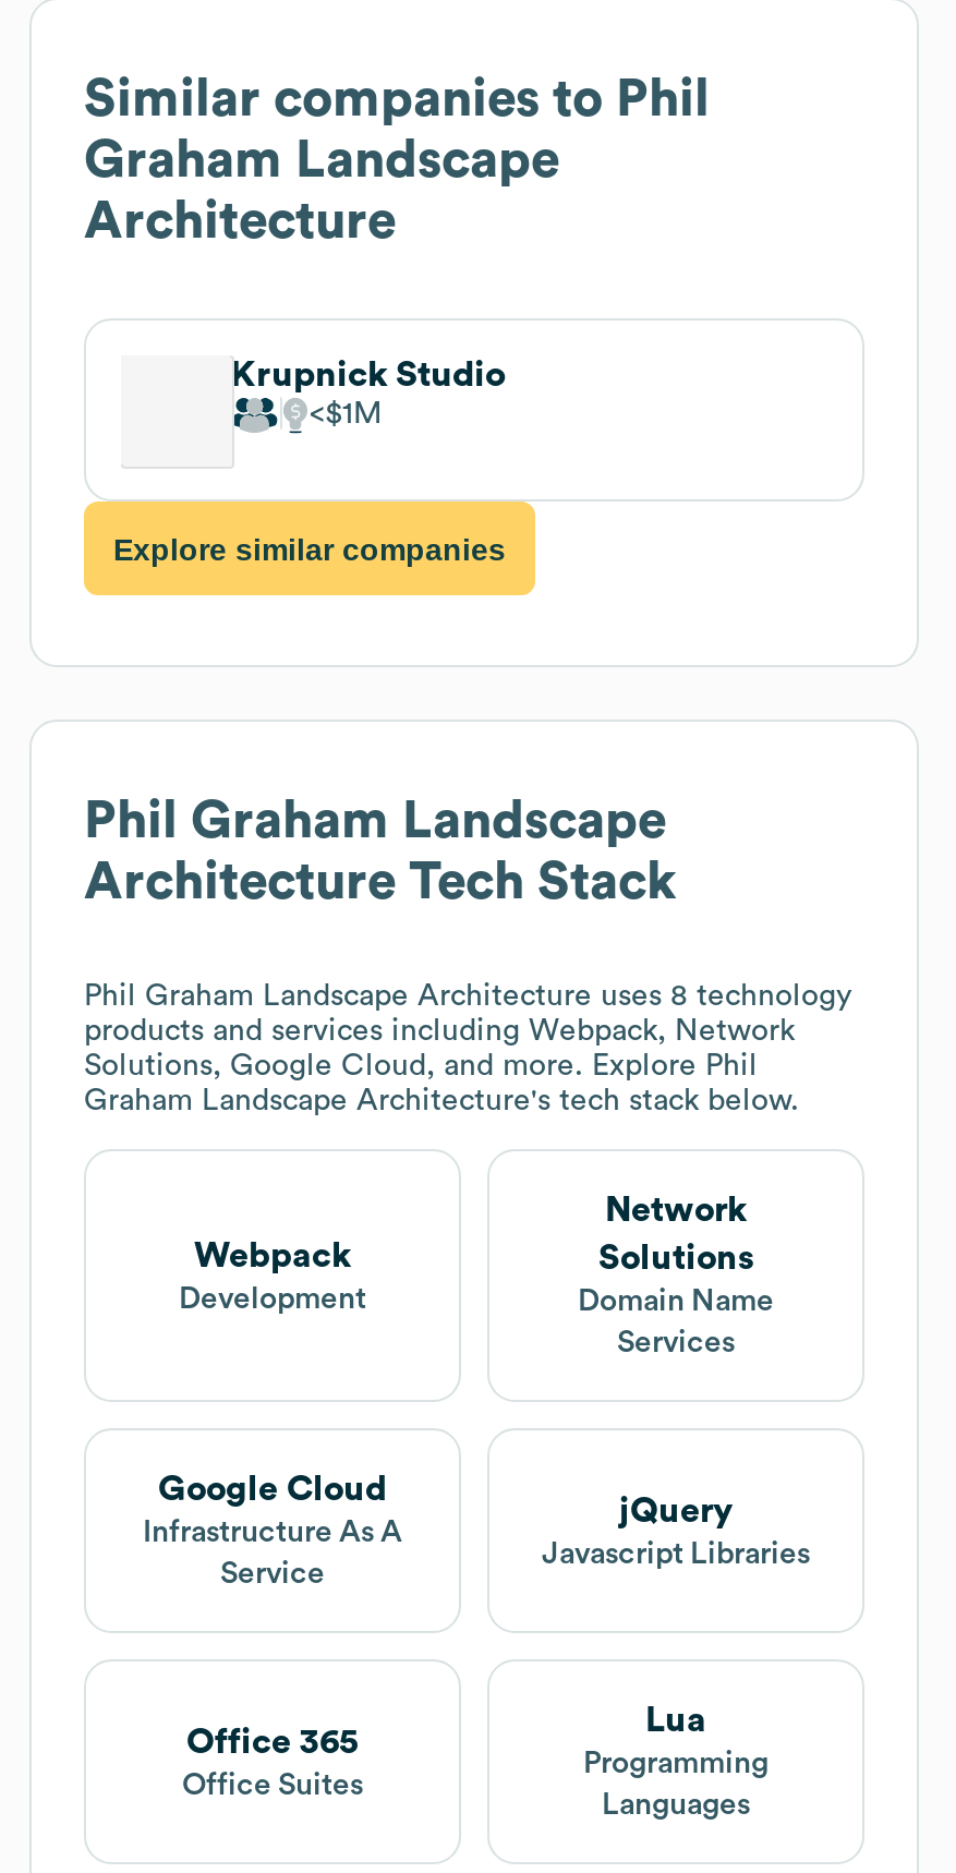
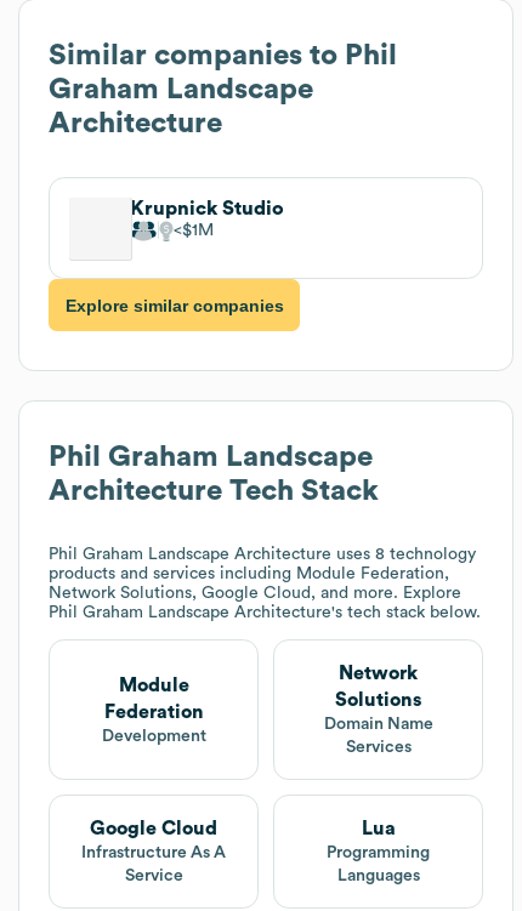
- products and services including Webpack, Network
- Solutions, Google Cloud, and more. Explore Phil
- Graham Landscape Architecture's tech stack below.
+ products and services including Module Federation,
+ Network Solutions, Google Cloud, and more. Explore
+ Phil Graham Landscape Architecture's tech stack below.

- Webpack
+ Module
+ Federation

- jQuery
- Javascript Libraries

- Office 365
- Office Suites
